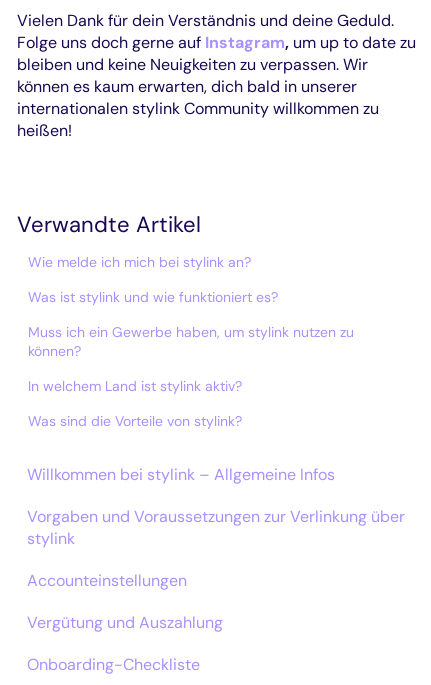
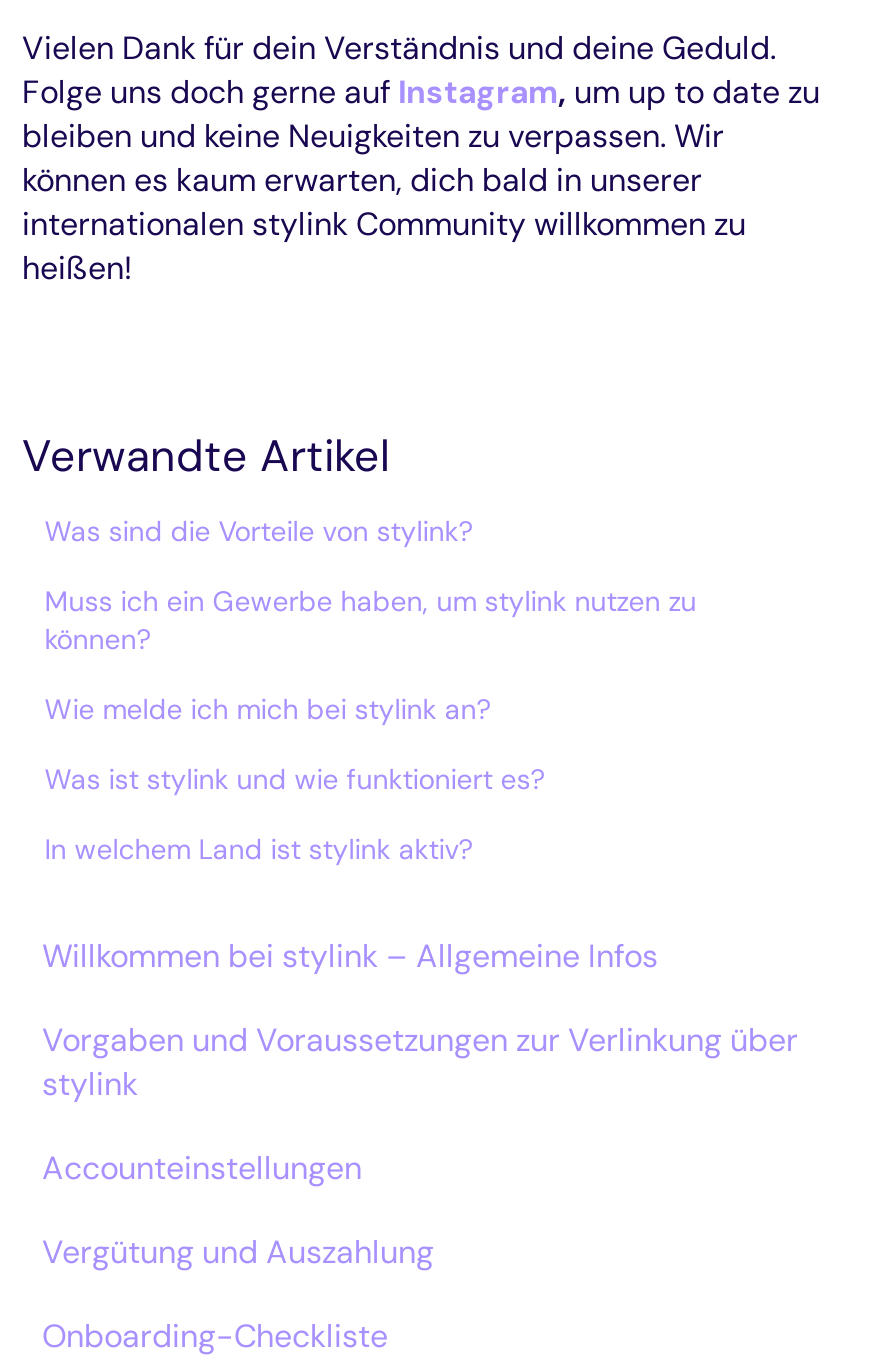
moved down: Wie melde ich mich bei stylink an? | Was ist stylink und wie funktioniert es?

moved up: Muss ich ein Gewerbe haben, um stylink nutzen zu | können?

moved down: In welchem Land ist stylink aktiv?

moved up: Was sind die Vorteile von stylink?
